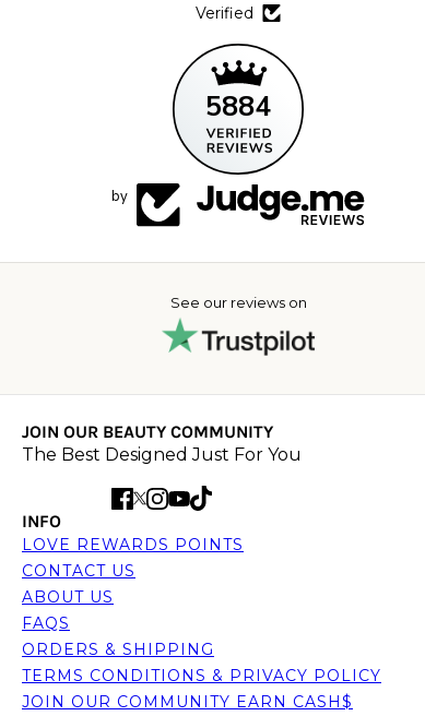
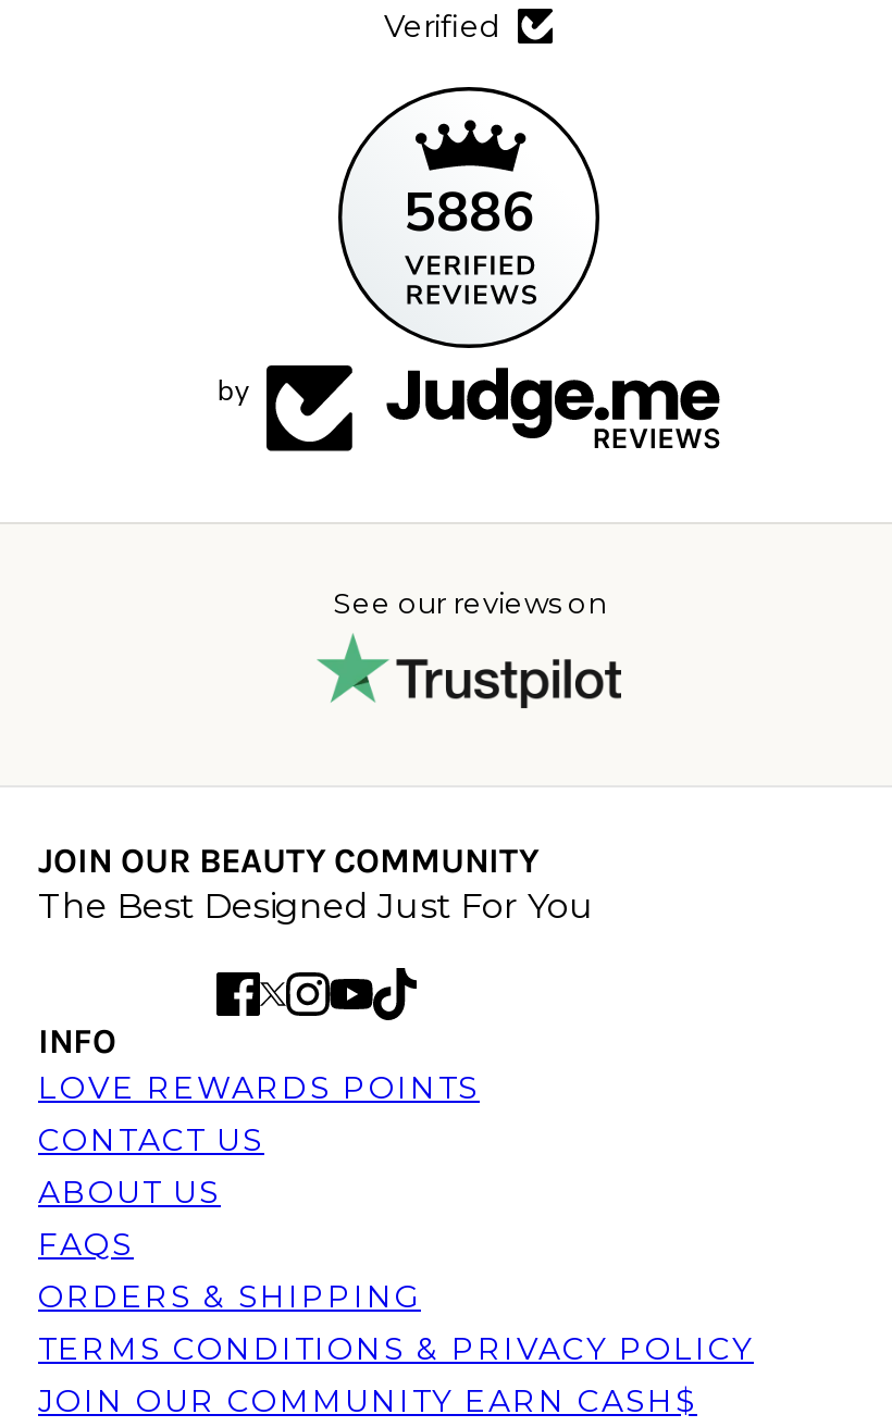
- 5884
+ 5886
